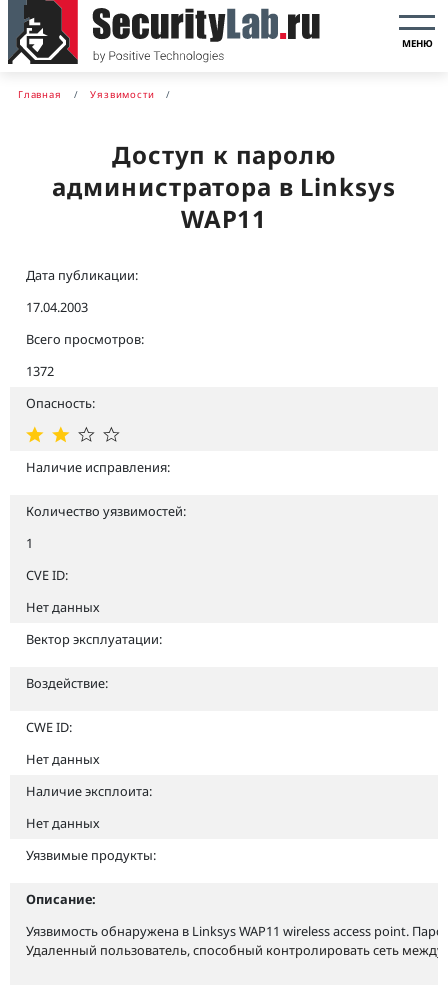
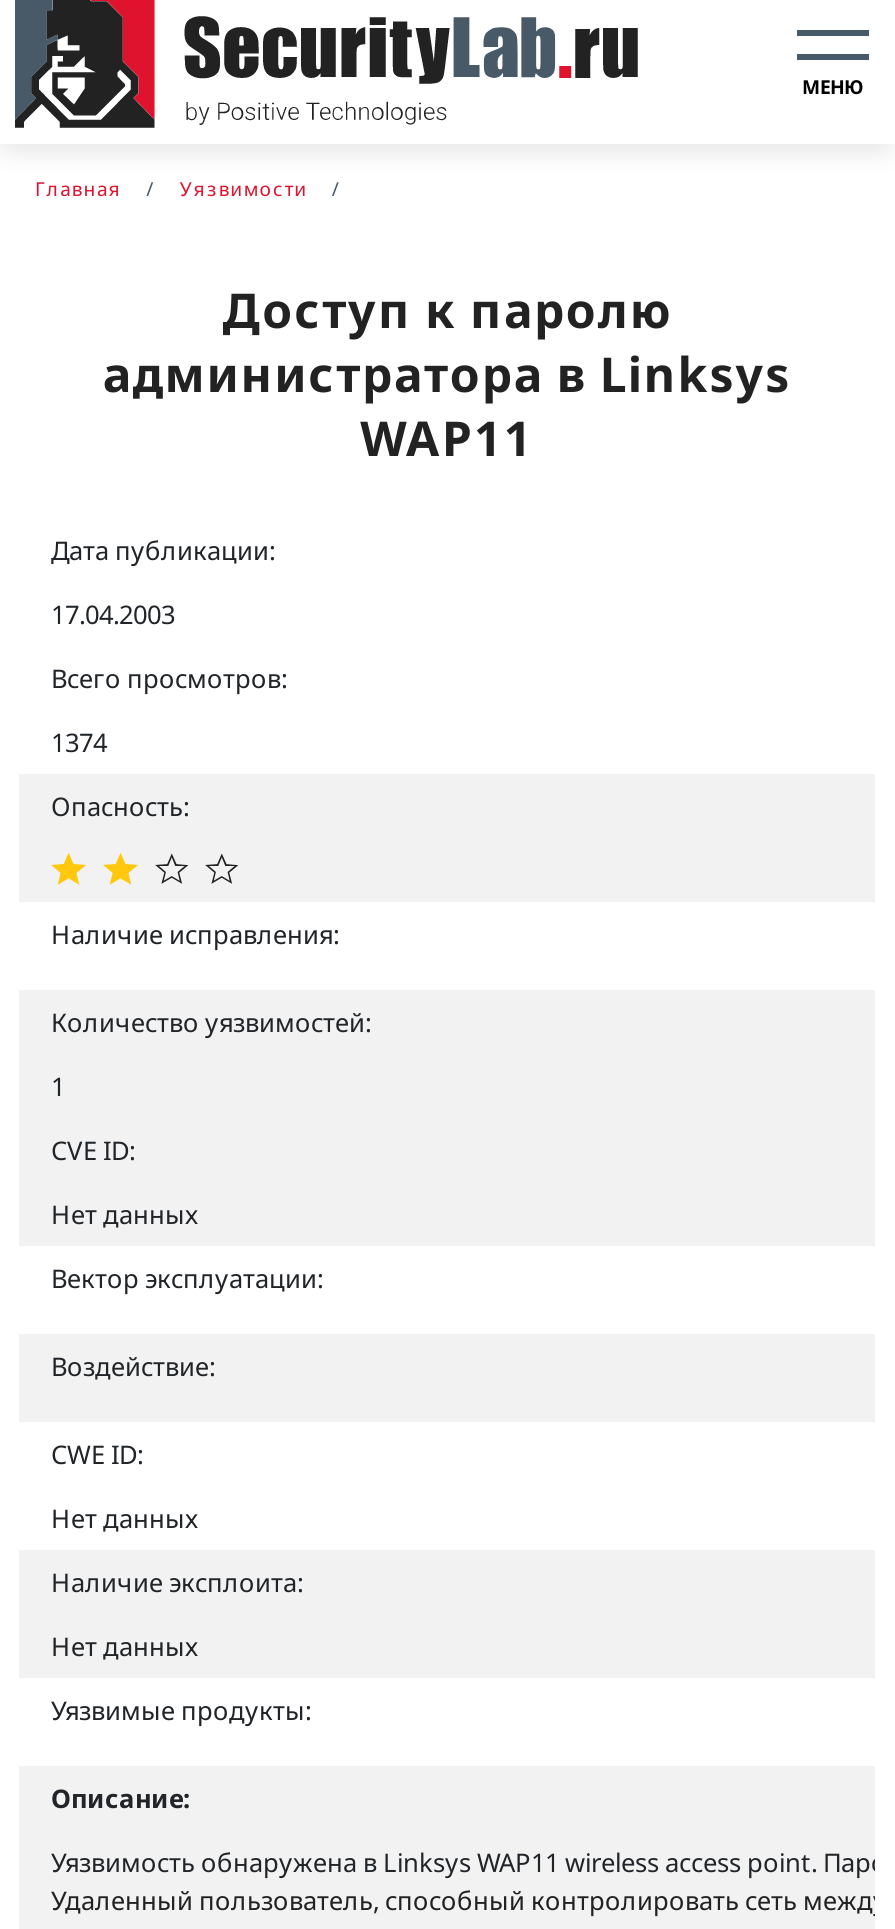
- 1372
+ 1374
